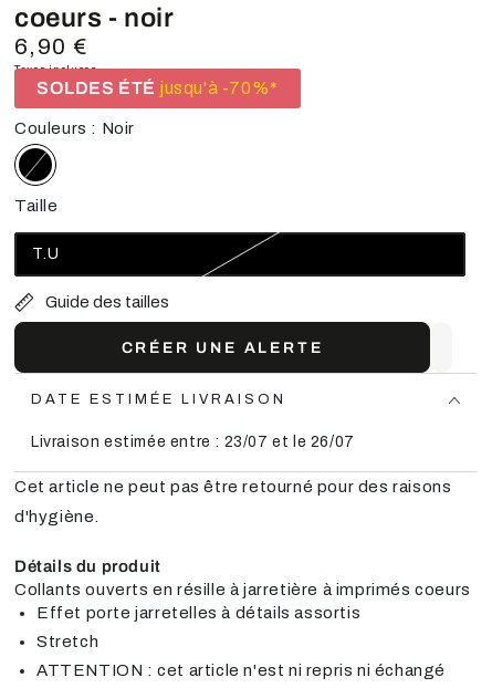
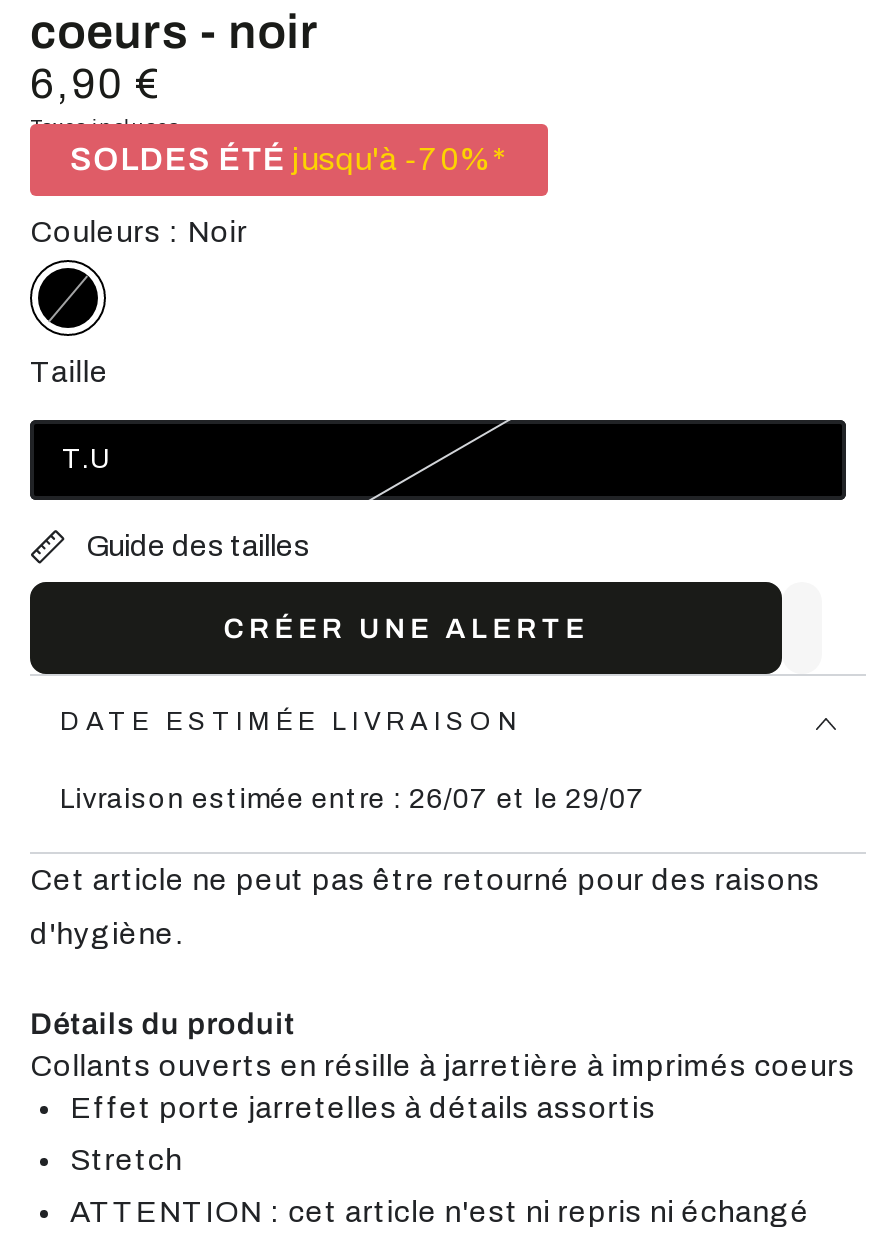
- Livraison estimée entre : 23/07 et le 26/07
+ Livraison estimée entre : 26/07 et le 29/07
